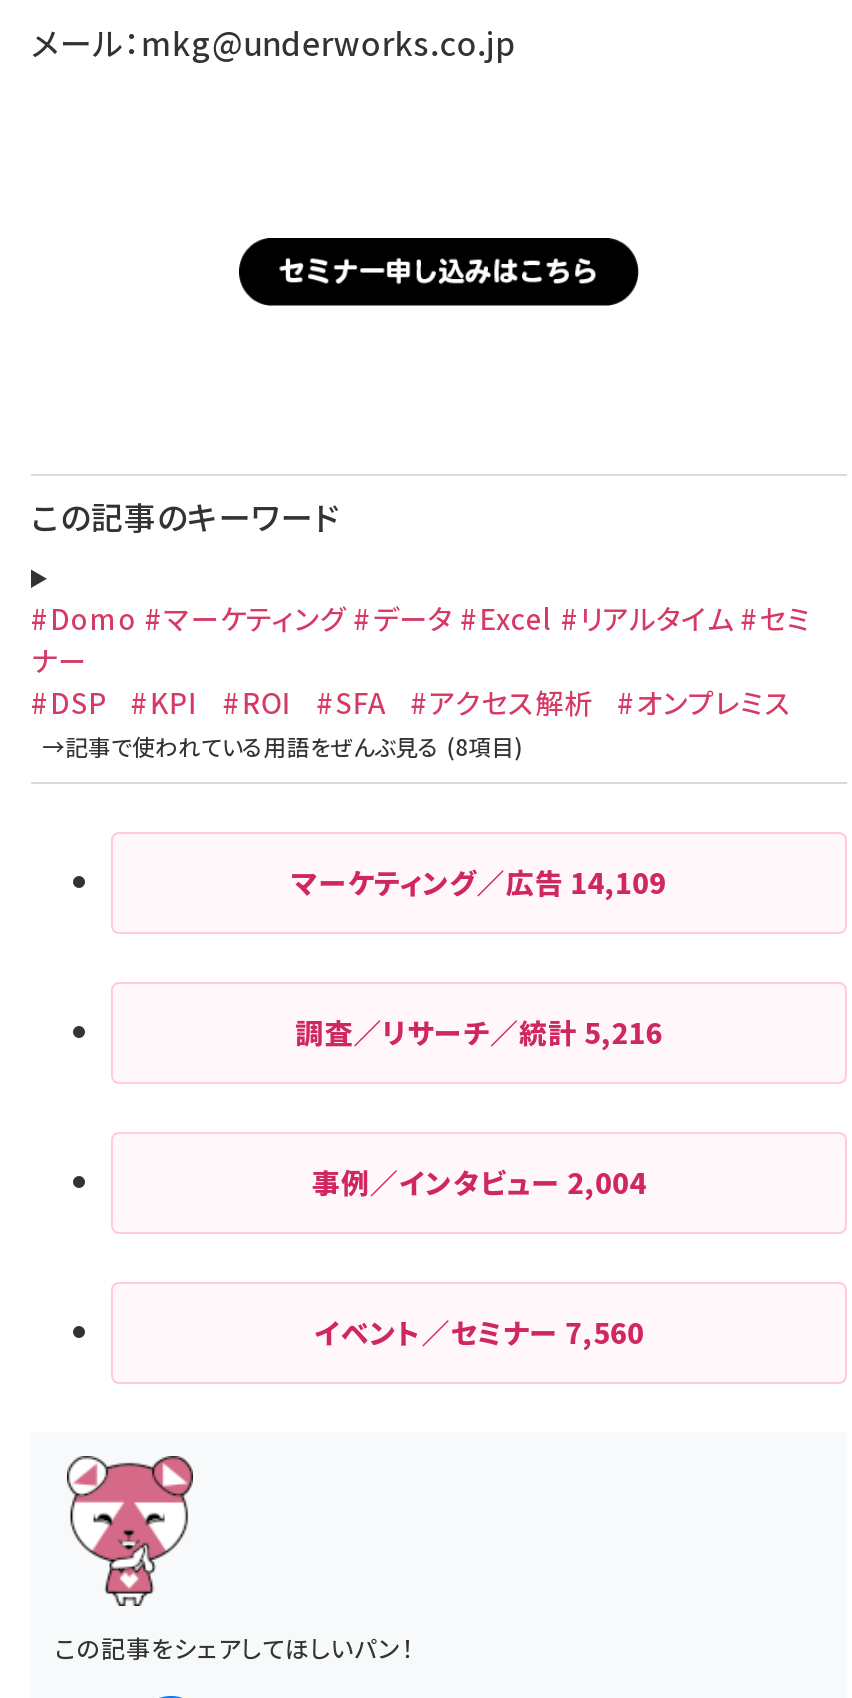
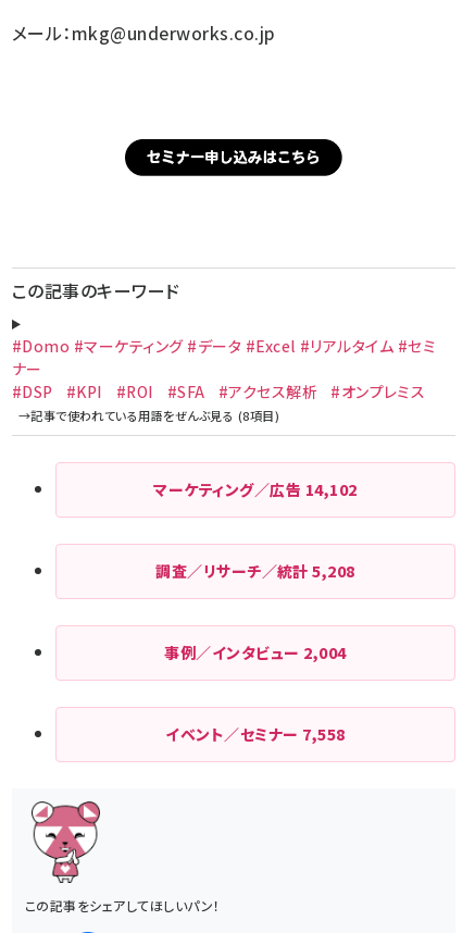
- マーケティング／広告14,109
+ マーケティング／広告14,102

- 調査／リサーチ／統計5,216
+ 調査／リサーチ／統計5,208

- イベント／セミナー7,560
+ イベント／セミナー7,558
